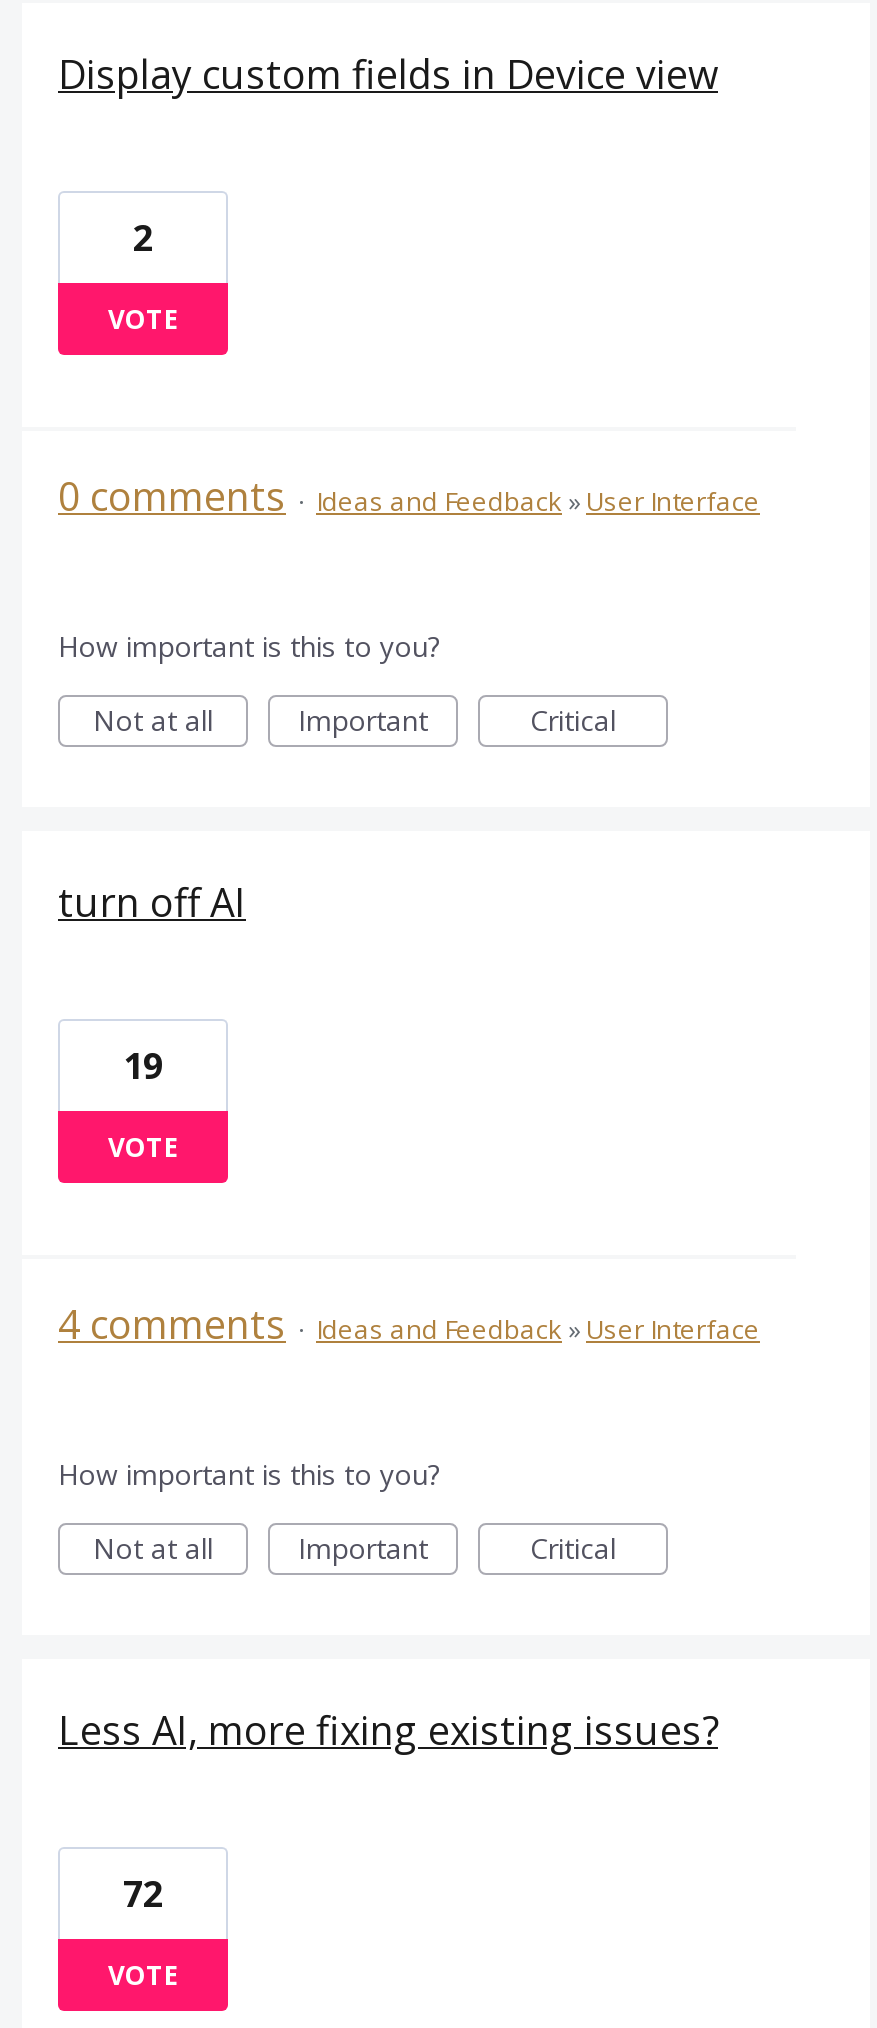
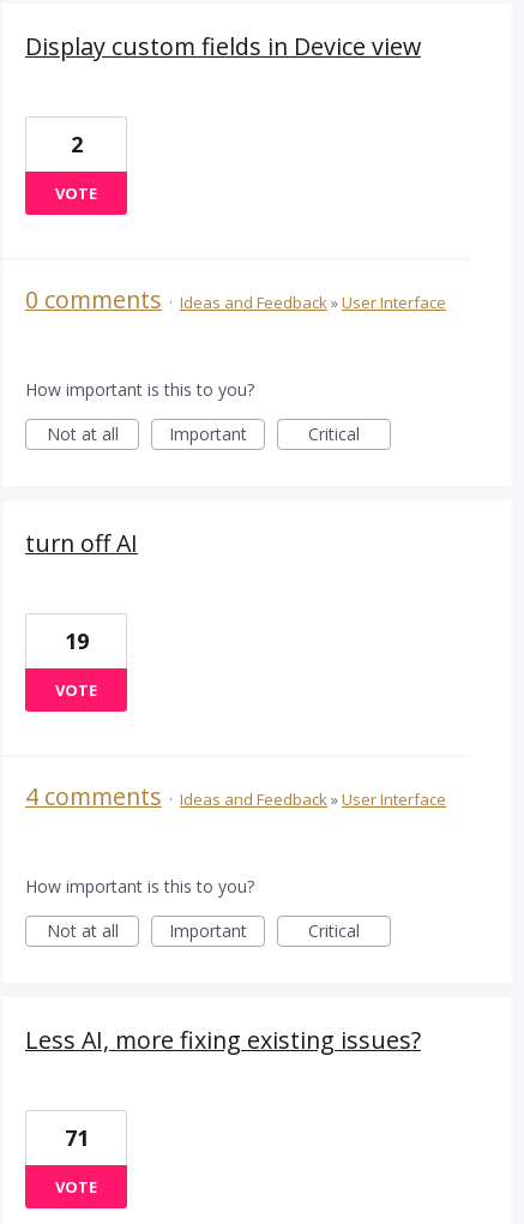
- 72
+ 71
